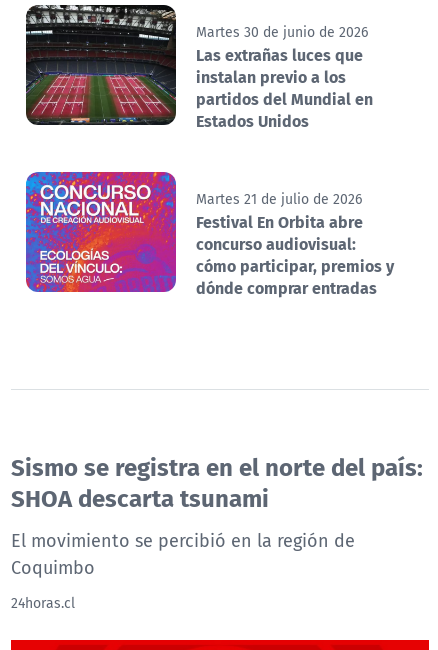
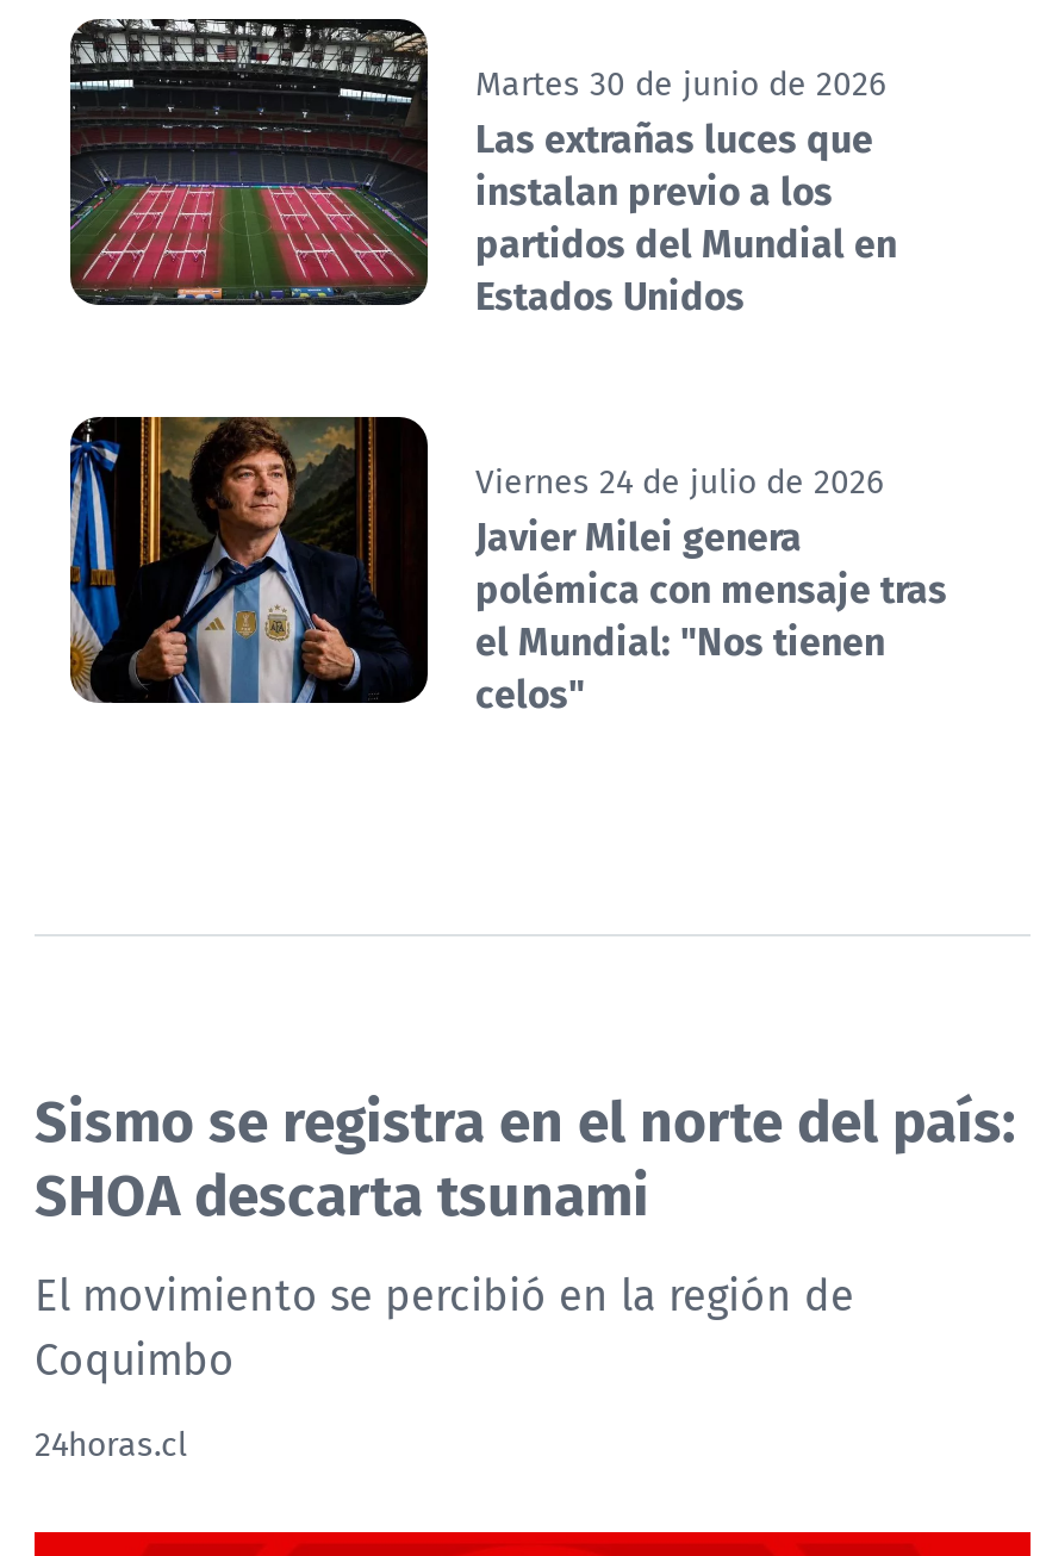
- [image]
- Martes 21 de julio de 2026
- Festival En Orbita abre
- concurso audiovisual:
- cómo participar, premios y
- dónde comprar entradas
+ [image]
+ Viernes 24 de julio de 2026
+ Javier Milei genera
+ polémica con mensaje tras
+ el Mundial: "Nos tienen
+ celos"
